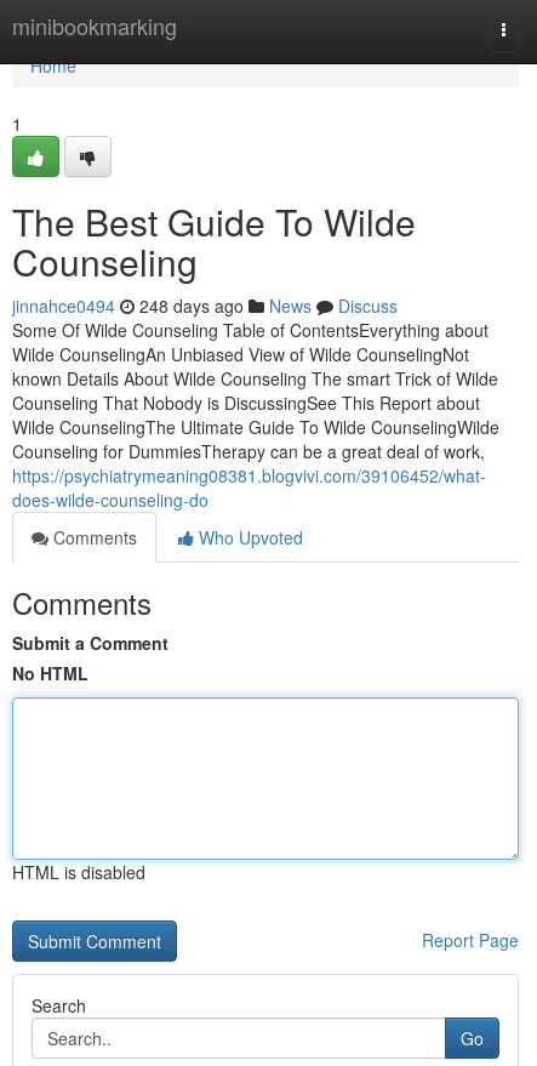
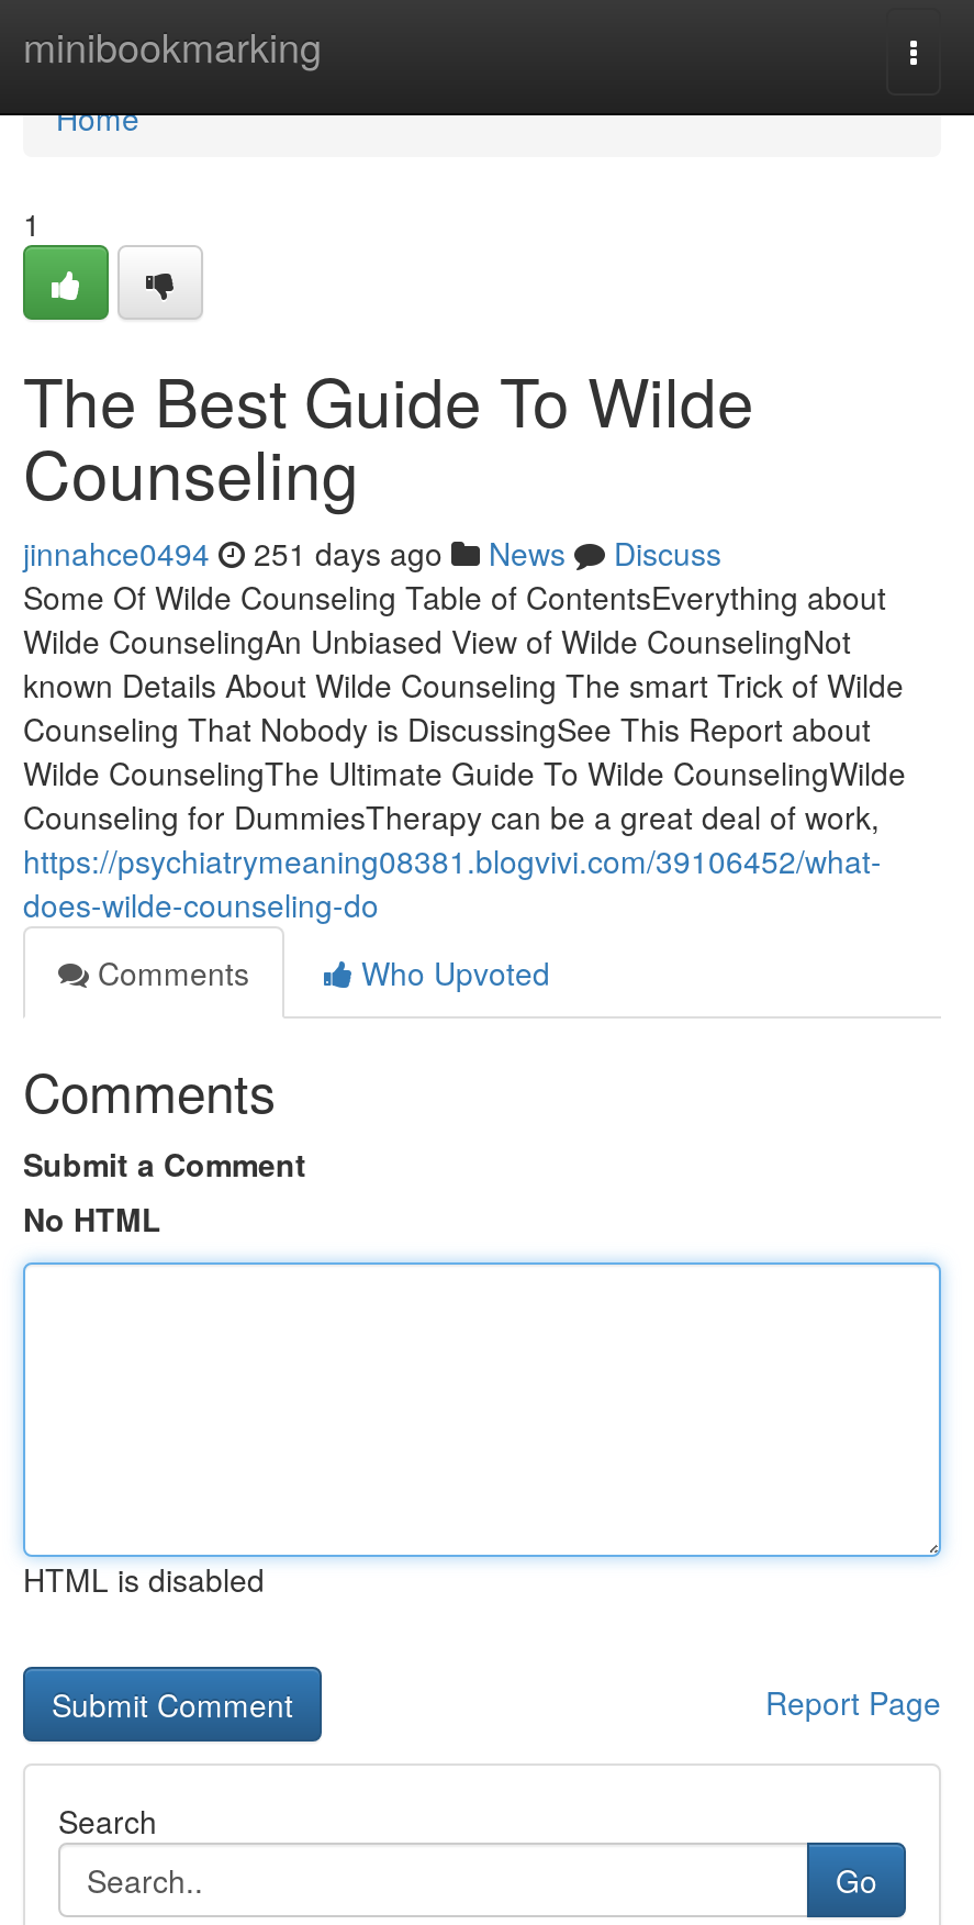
- jinnahce0494 248 days ago News Discuss
+ jinnahce0494 251 days ago News Discuss
